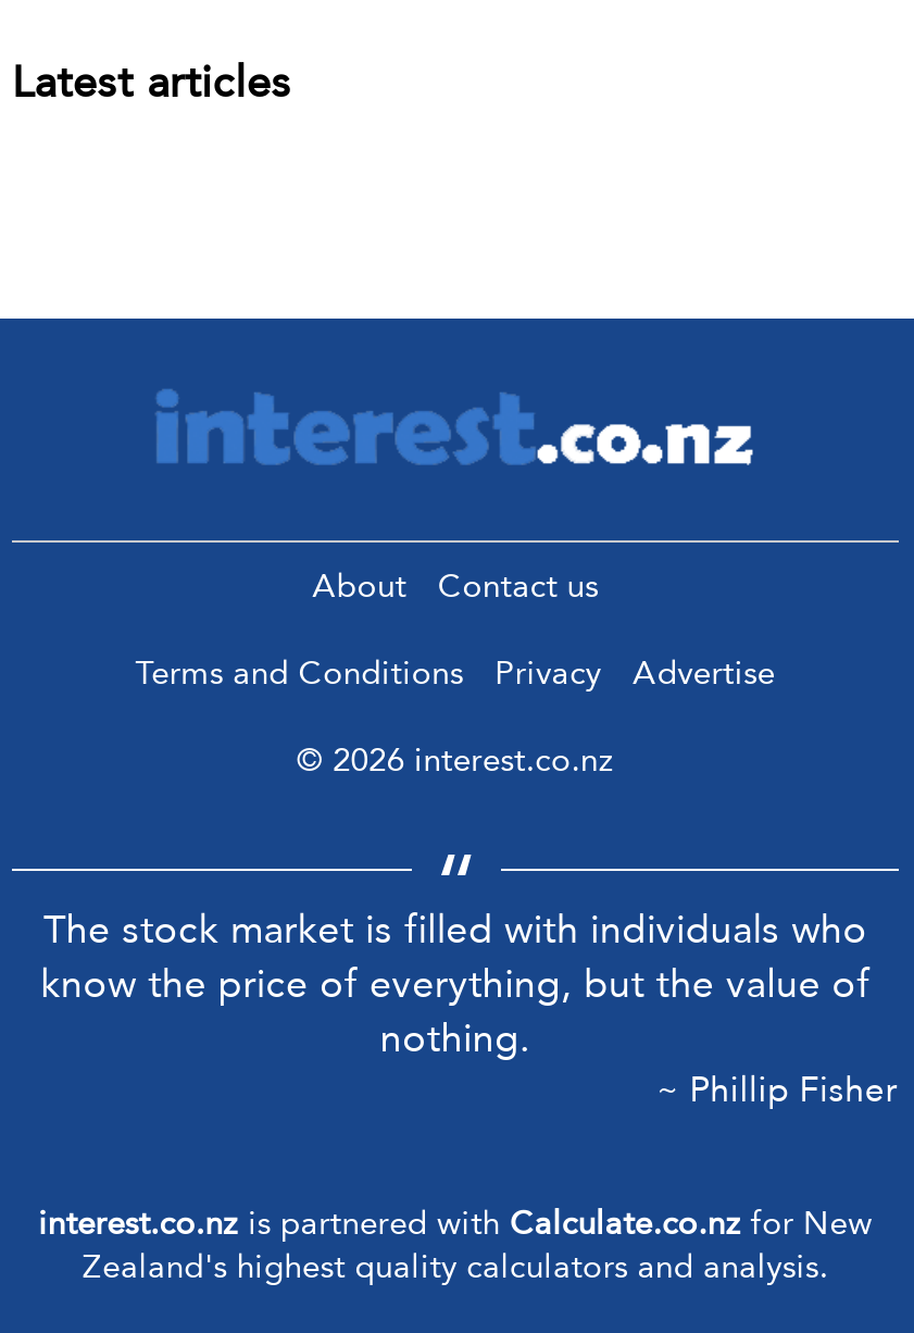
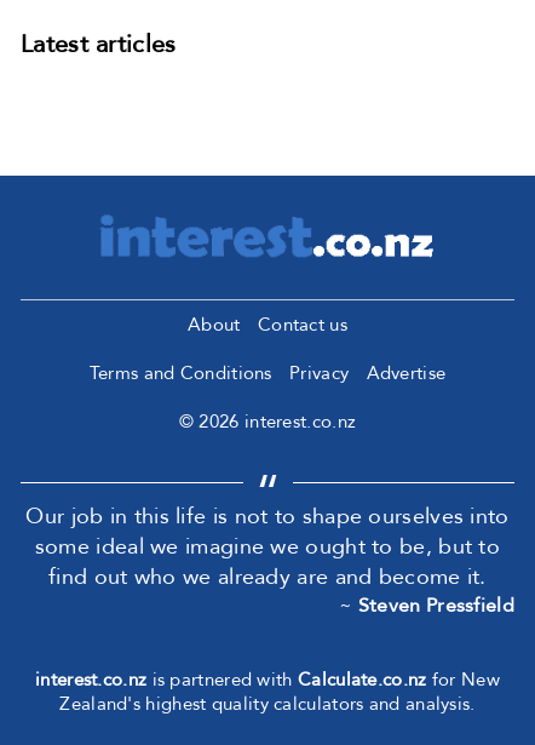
- The stock market is filled with individuals who
- know the price of everything, but the value of
- nothing.
- ~ Phillip Fisher
+ Our job in this life is not to shape ourselves into
+ some ideal we imagine we ought to be, but to
+ find out who we already are and become it.
+ ~ Steven Pressfield
